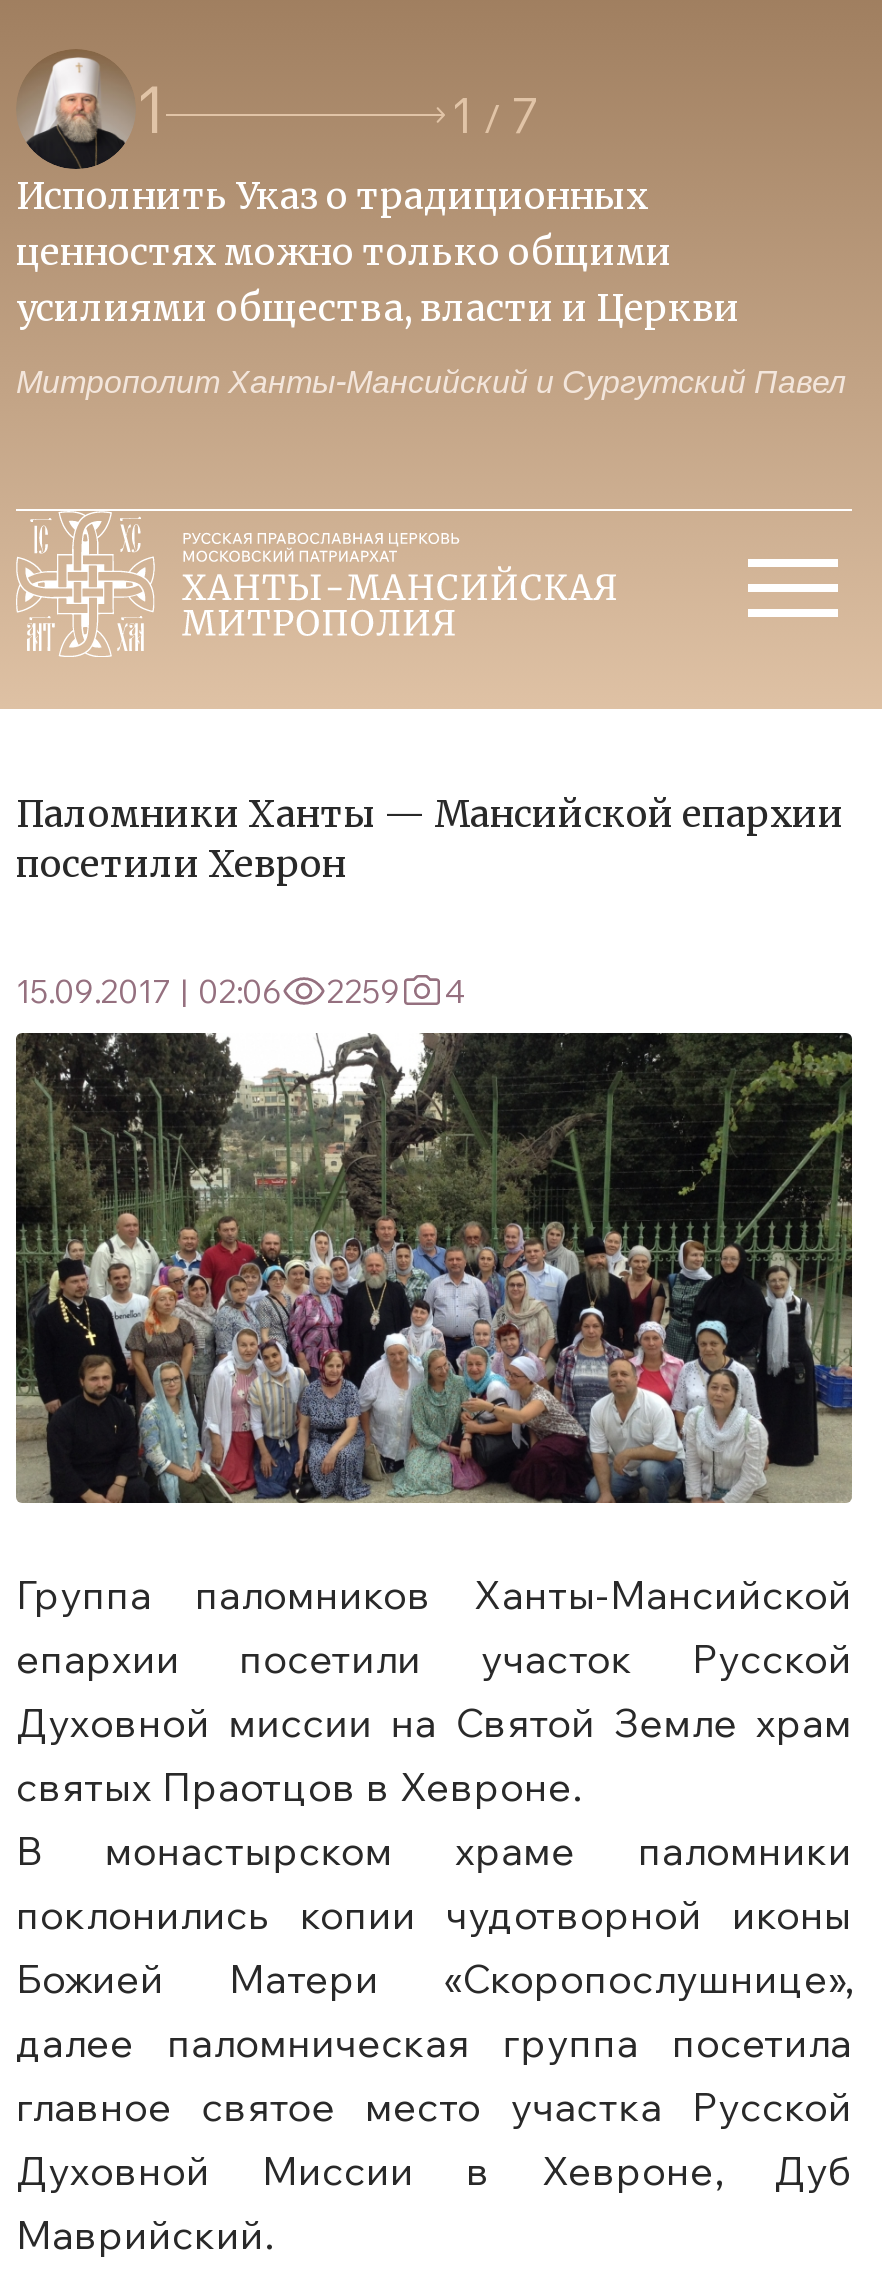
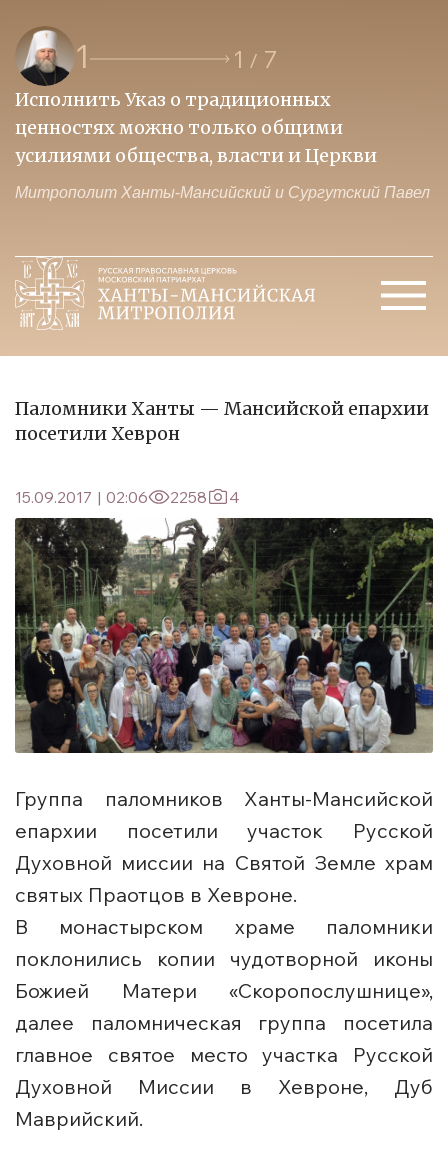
- 2259
+ 2258
